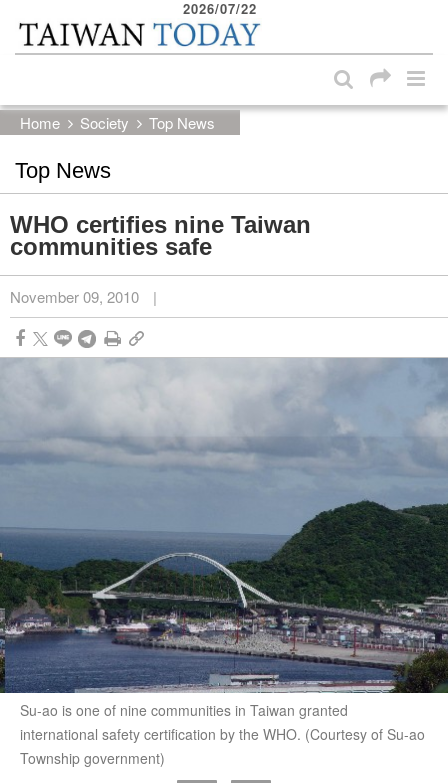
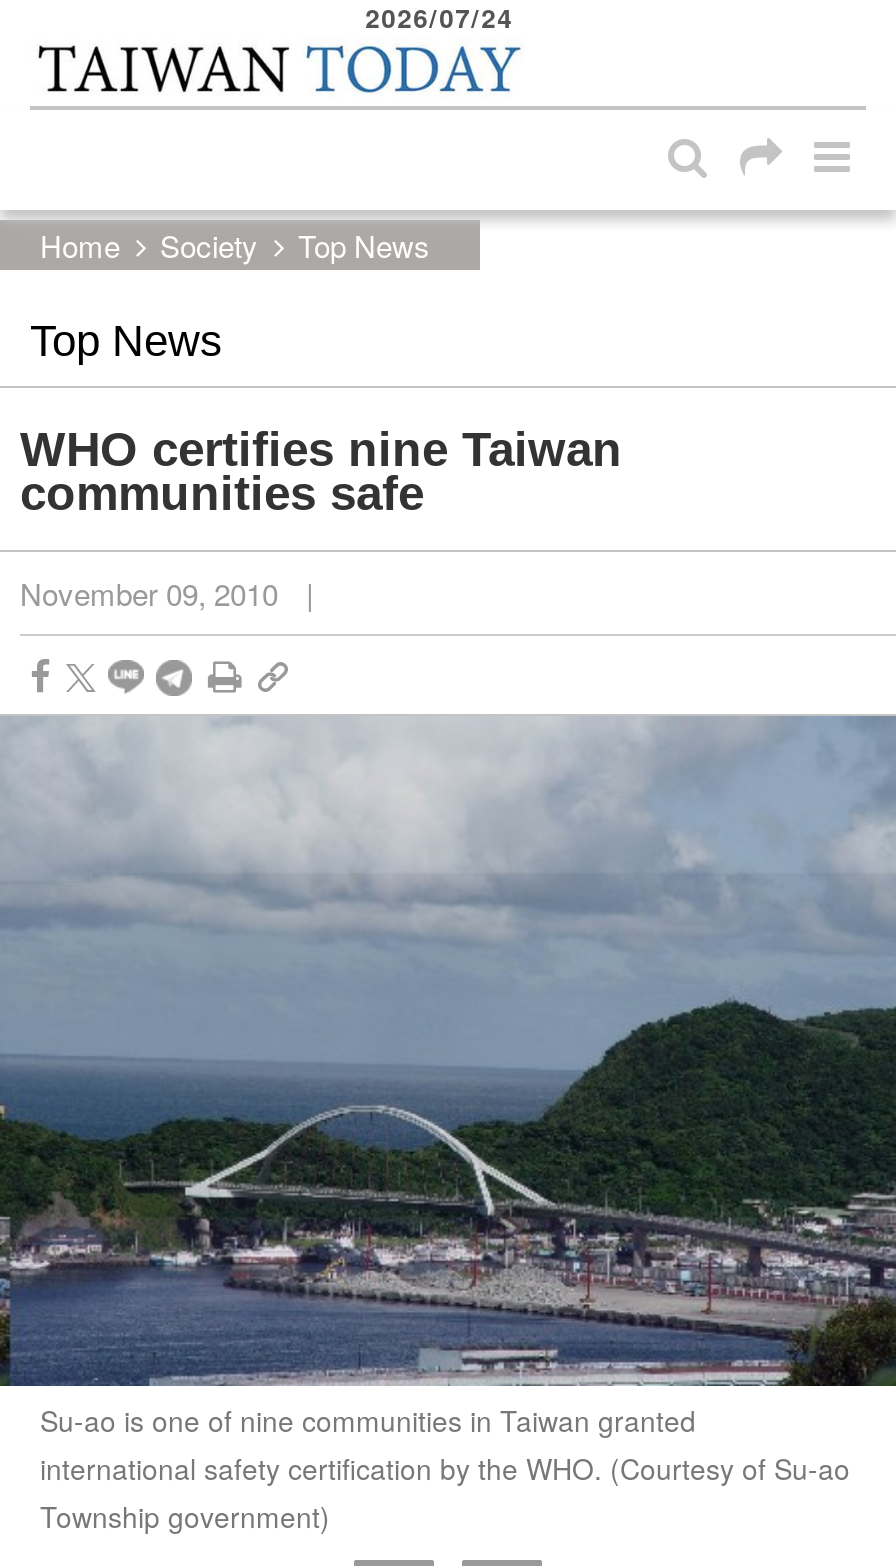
- 2026/07/22
+ 2026/07/24
